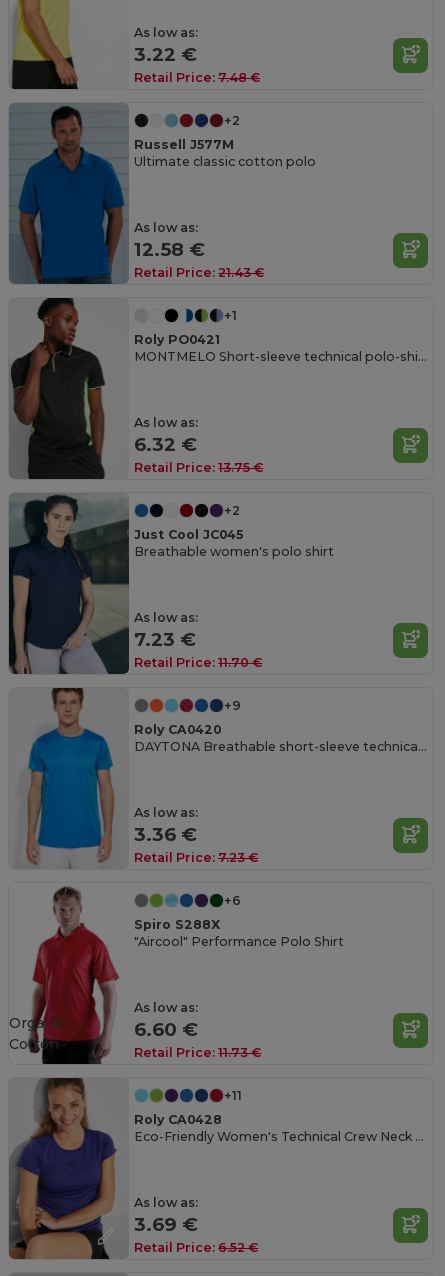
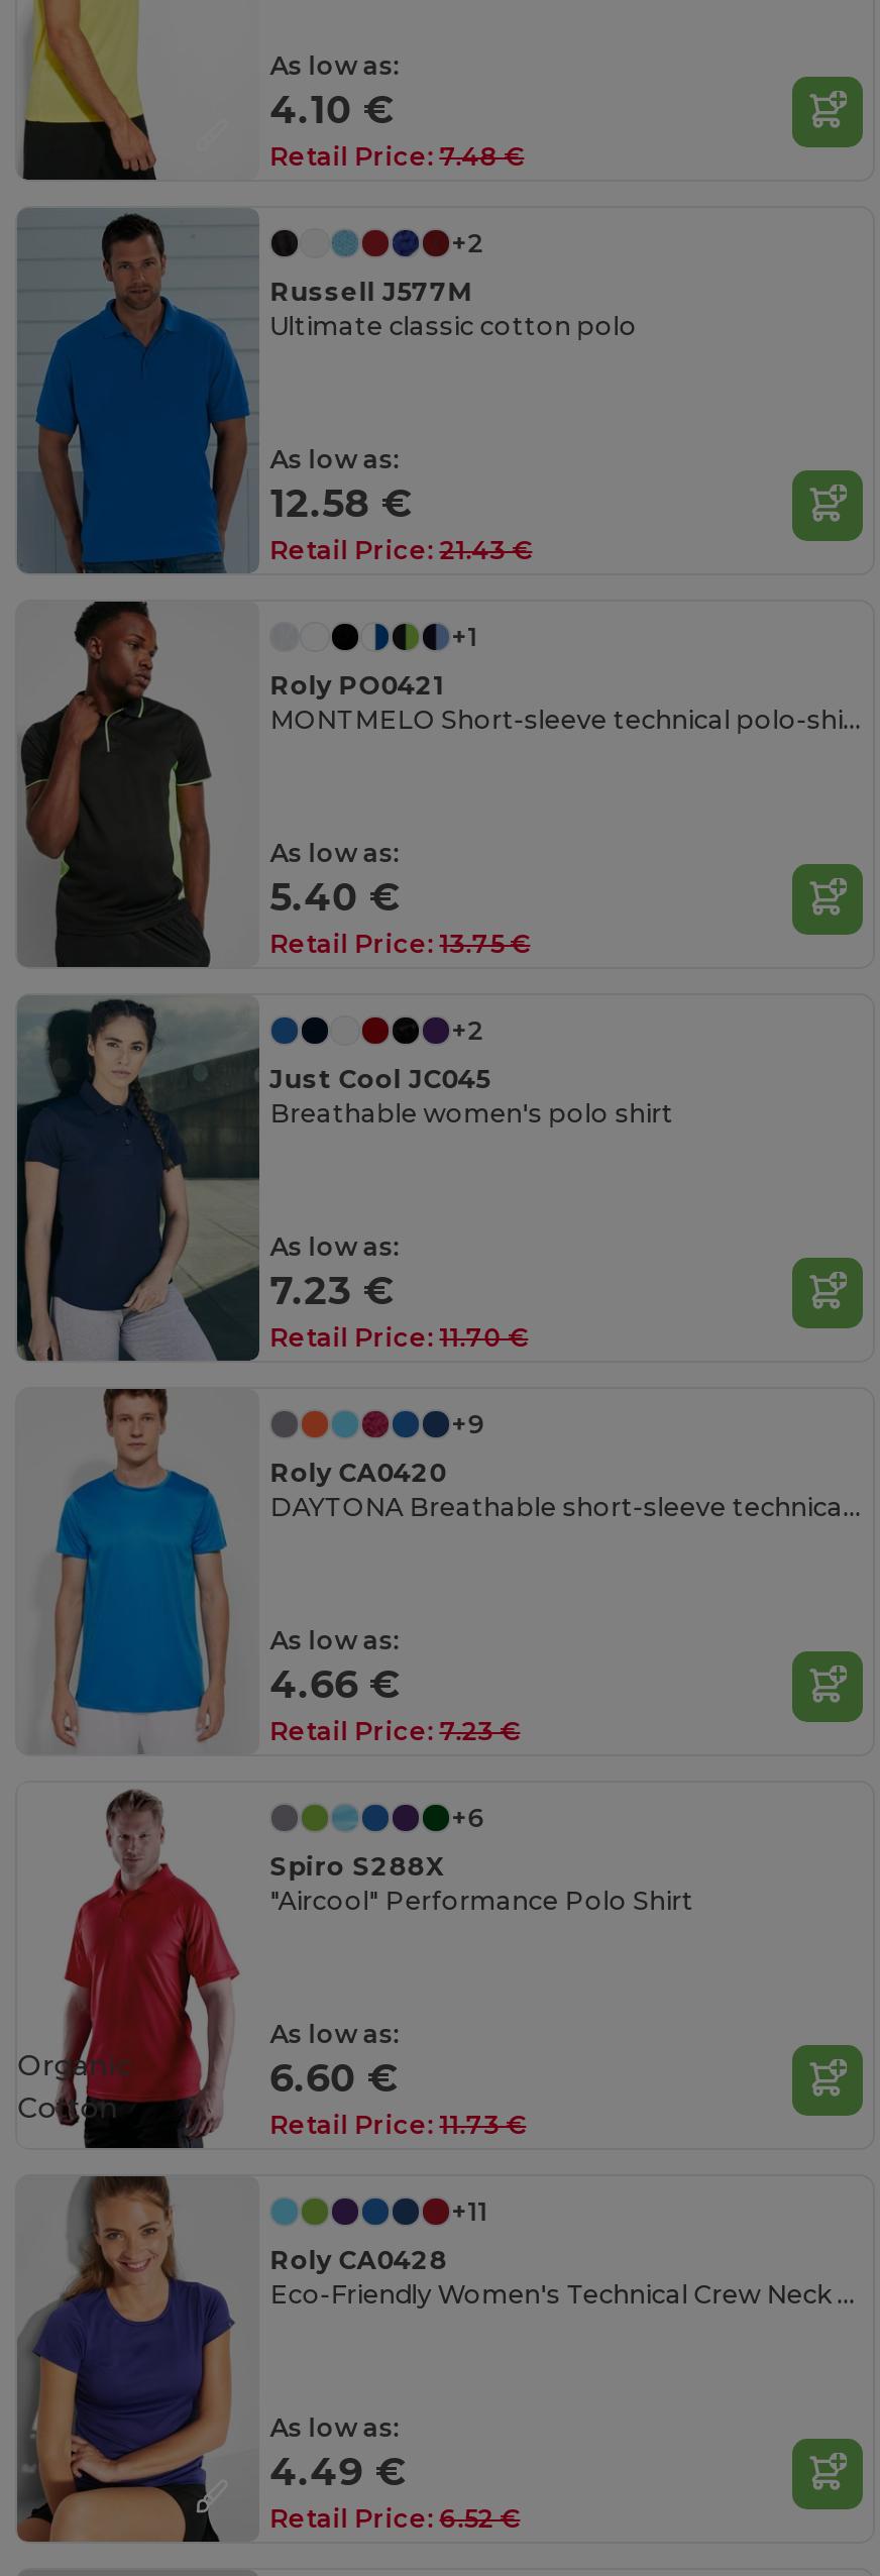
- 3.22 €
+ 4.10 €

- 6.32 €
+ 5.40 €

- 3.36 €
+ 4.66 €

- 3.69 €
+ 4.49 €
